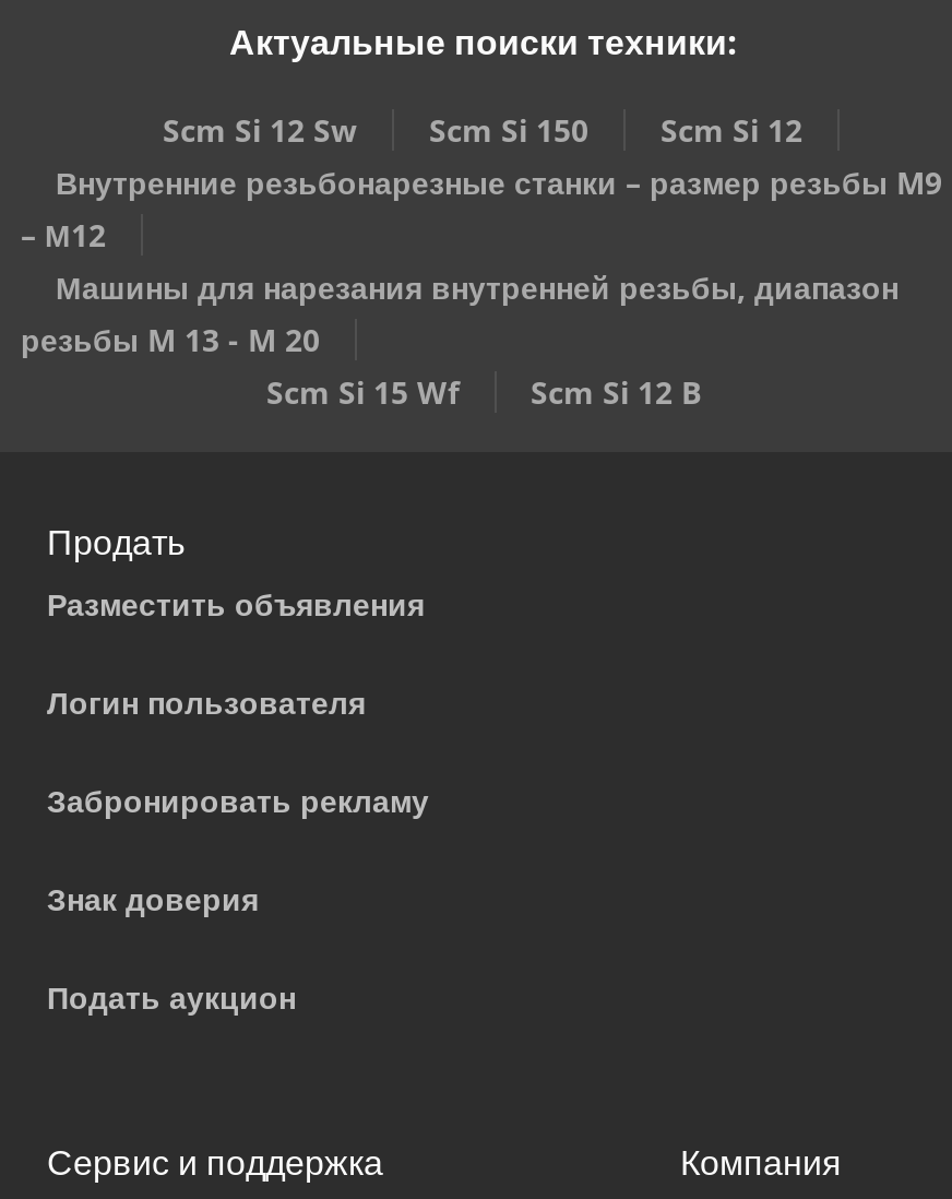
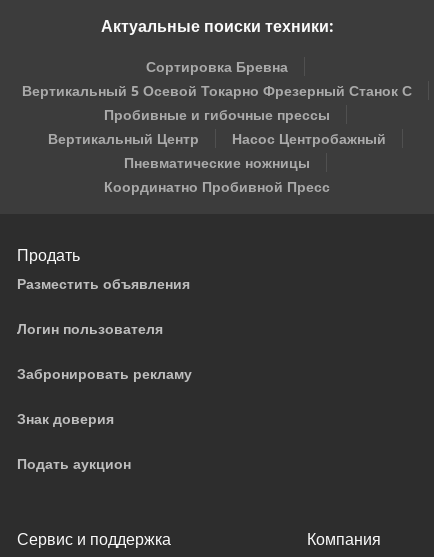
- Scm Si 12 Sw
- Scm Si 150
- Scm Si 12
- Внутренние резьбонарезные станки – размер резьбы M9
- – М12
- Машины для нарезания внутренней резьбы, диапазон
- резьбы M 13 - M 20
- Scm Si 15 Wf
- Scm Si 12 B
+ Сортировка Бревна
+ Вертикальный 5 Осевой Токарно Фрезерный Станок С
+ Пробивные и гибочные прессы
+ Вертикальный Центр
+ Насос Центробажный
+ Пневматические ножницы
+ Координатно Пробивной Пресс
